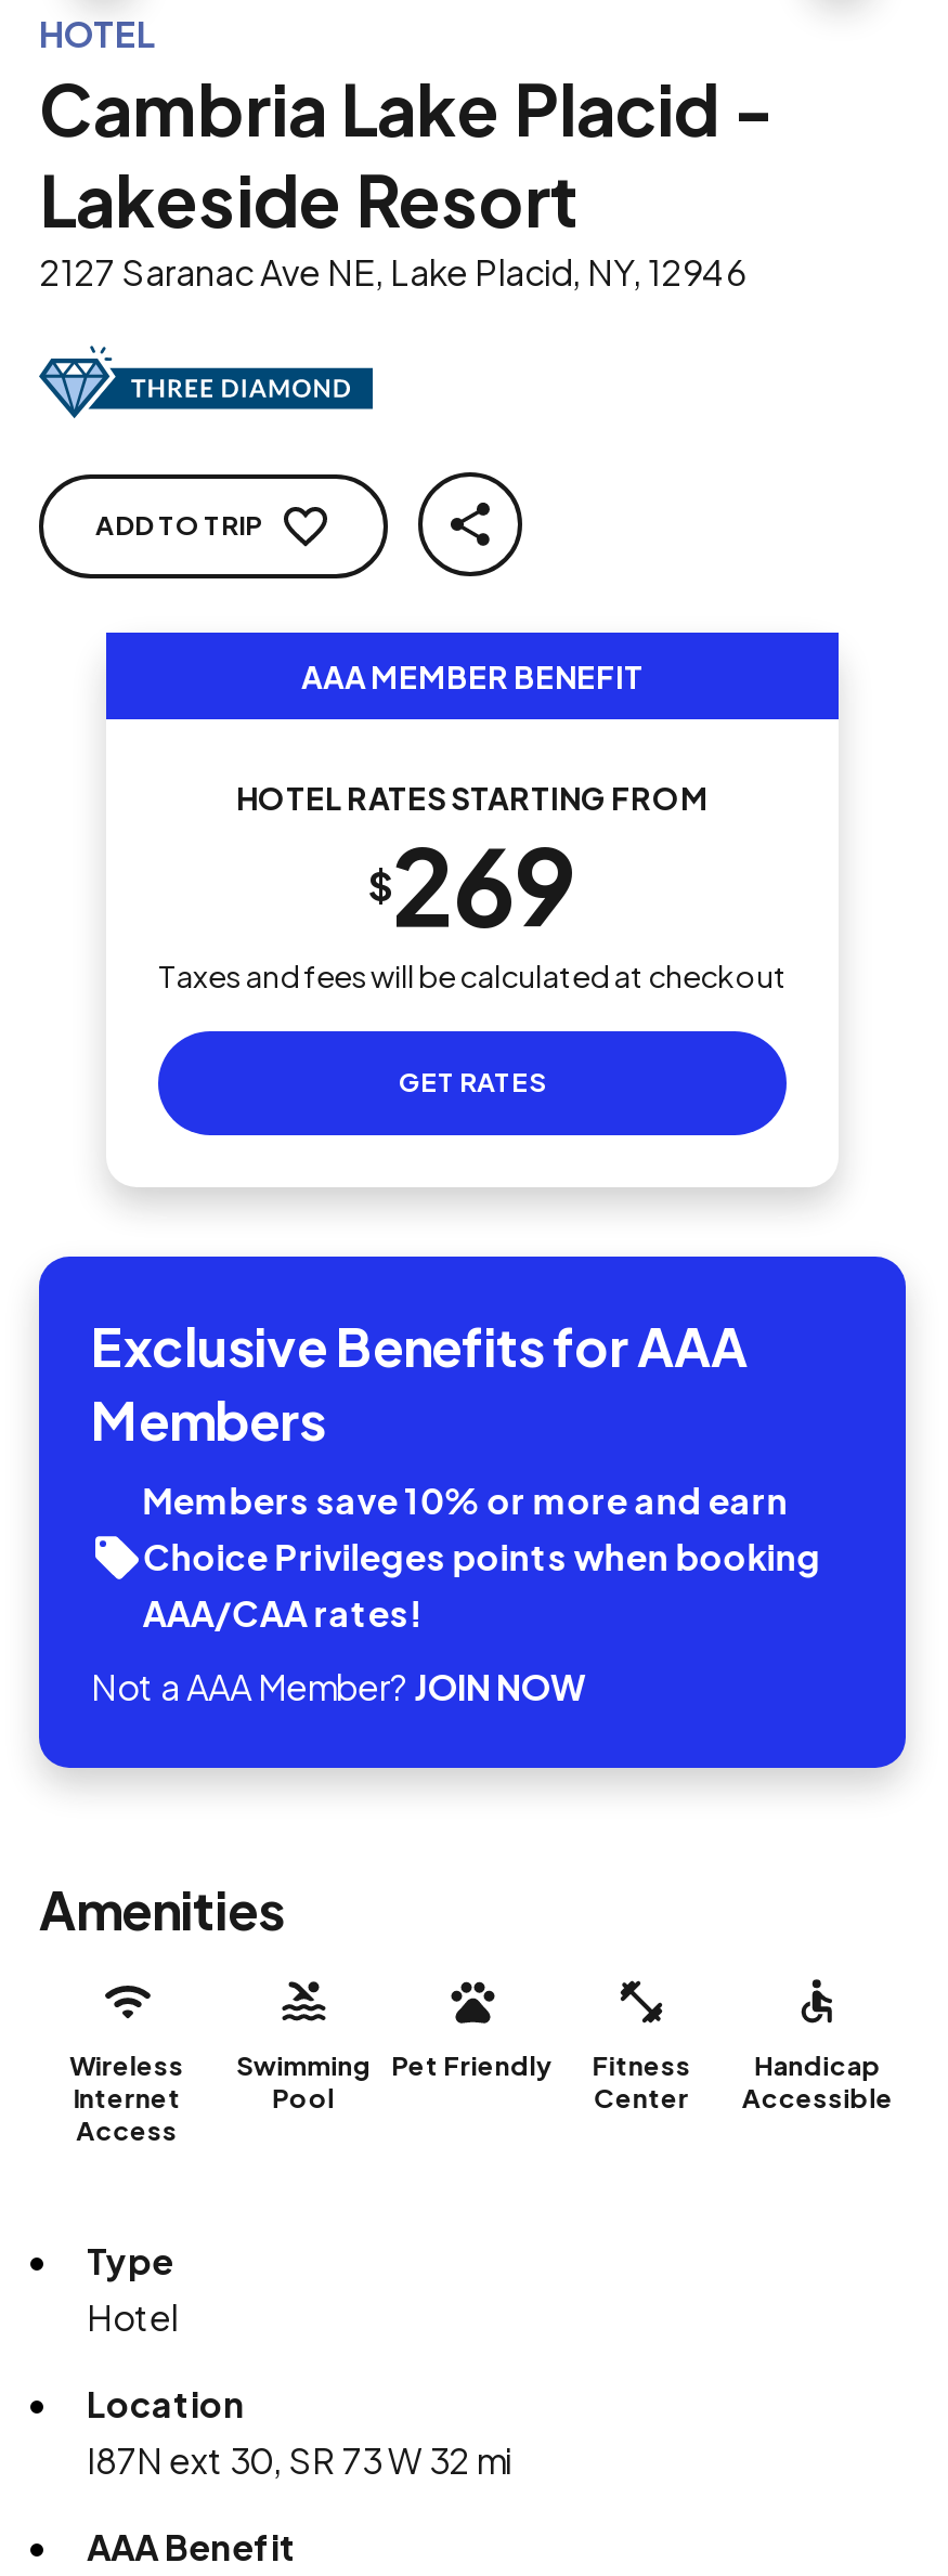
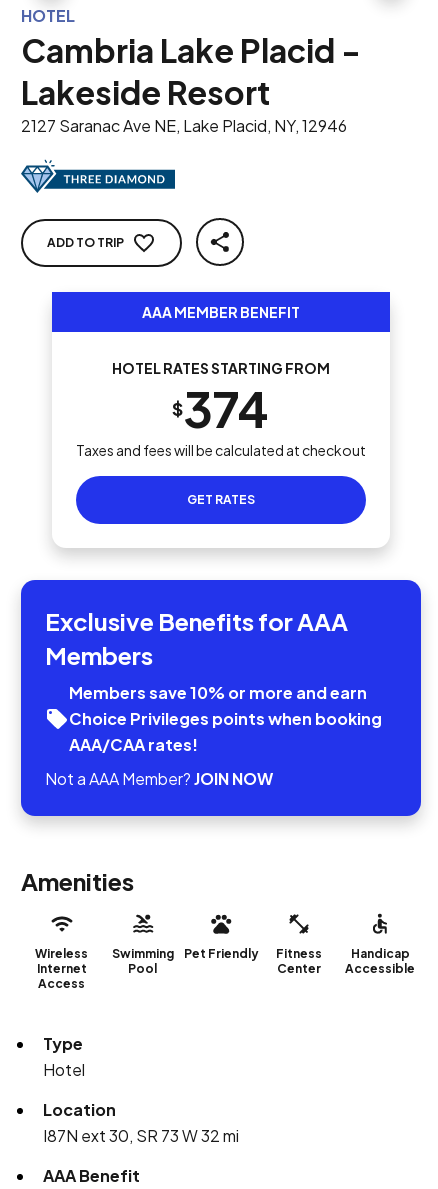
- $269
+ $374
